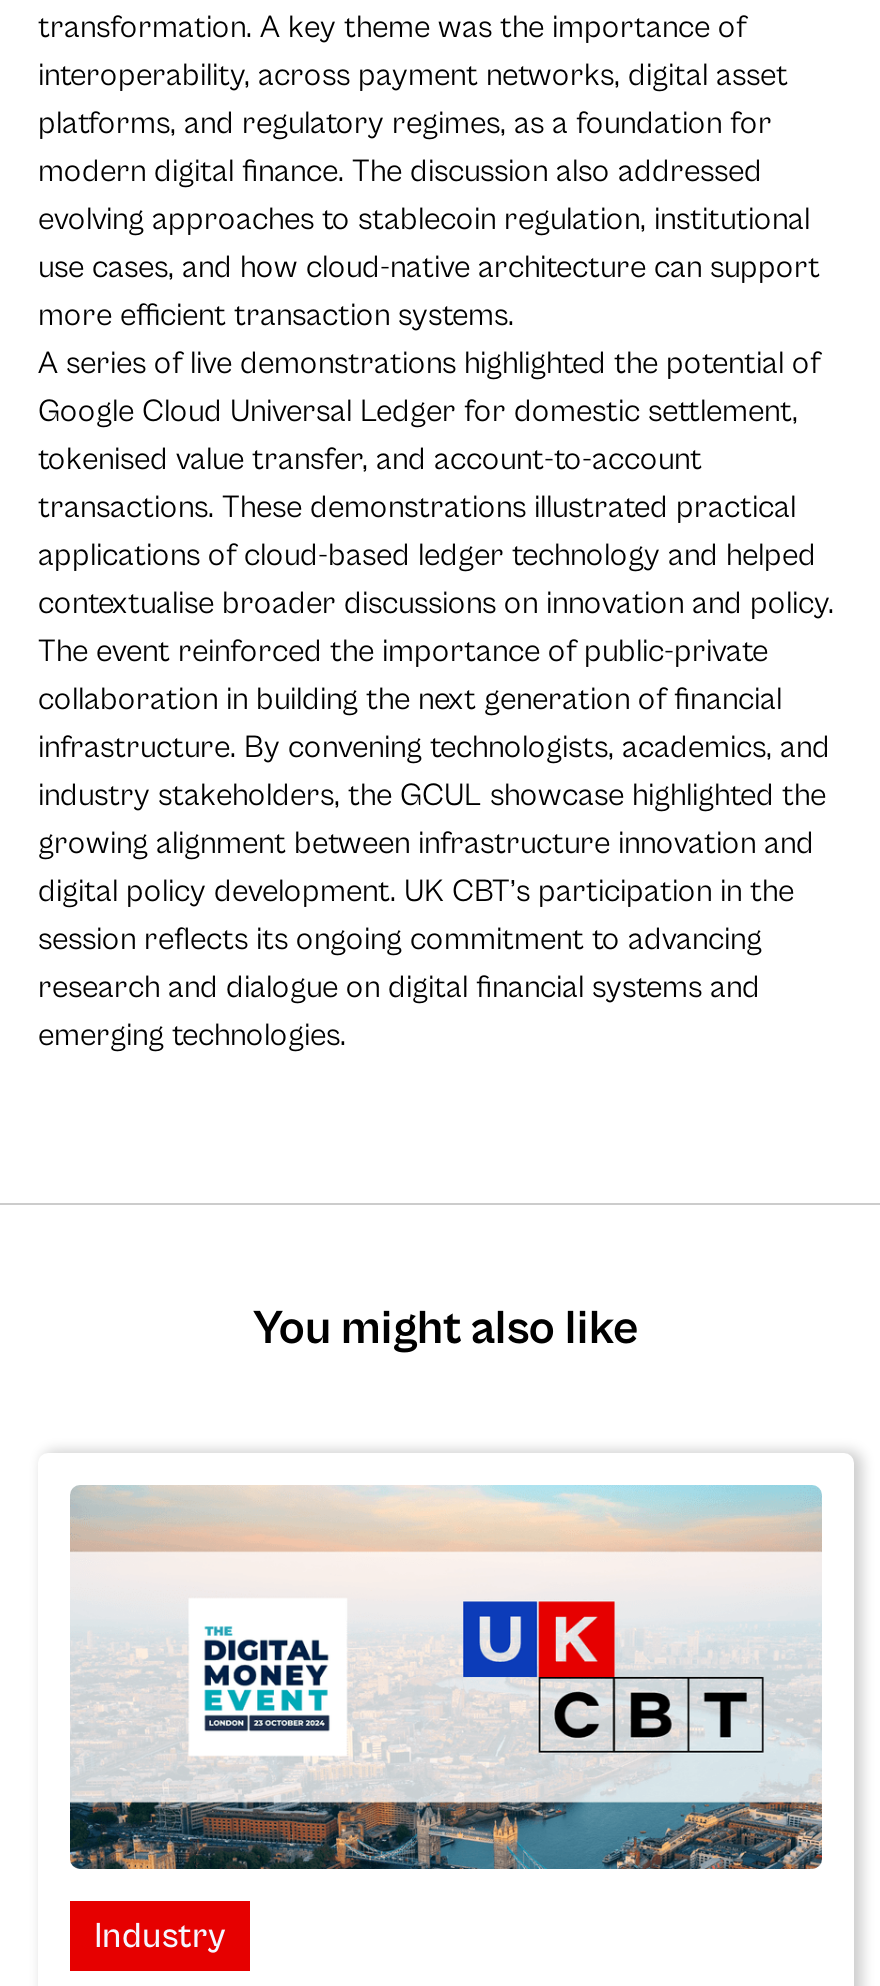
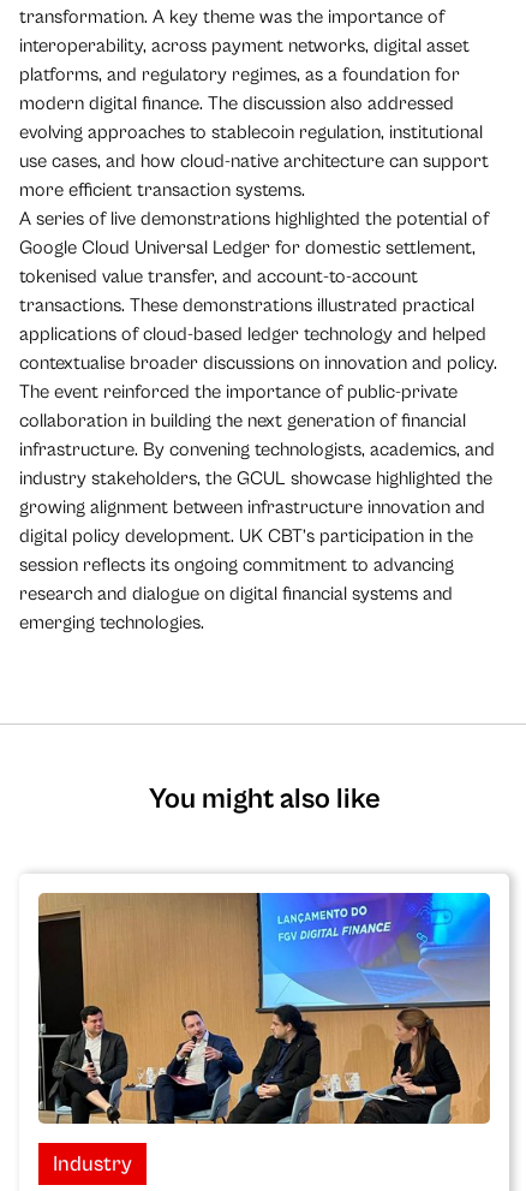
- [image]
+ [image]
